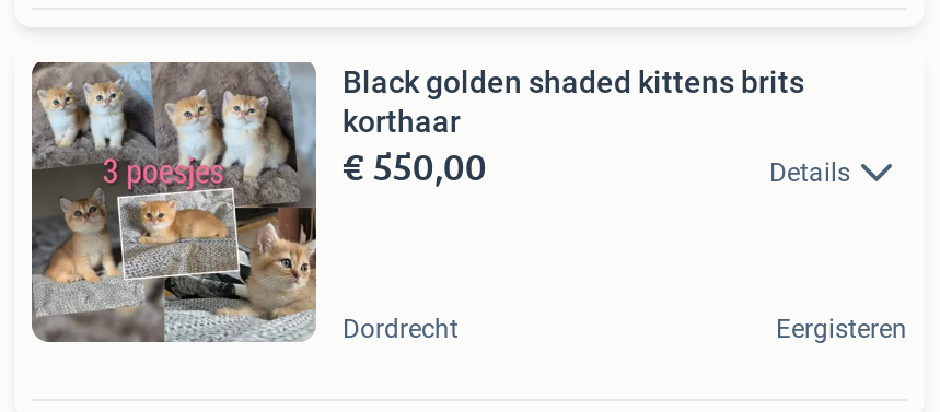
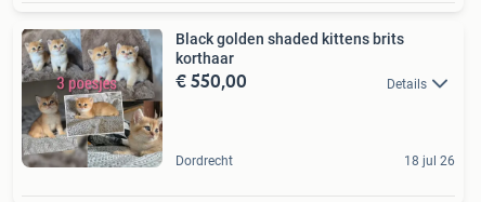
- Eergisteren
+ 18 jul 26
